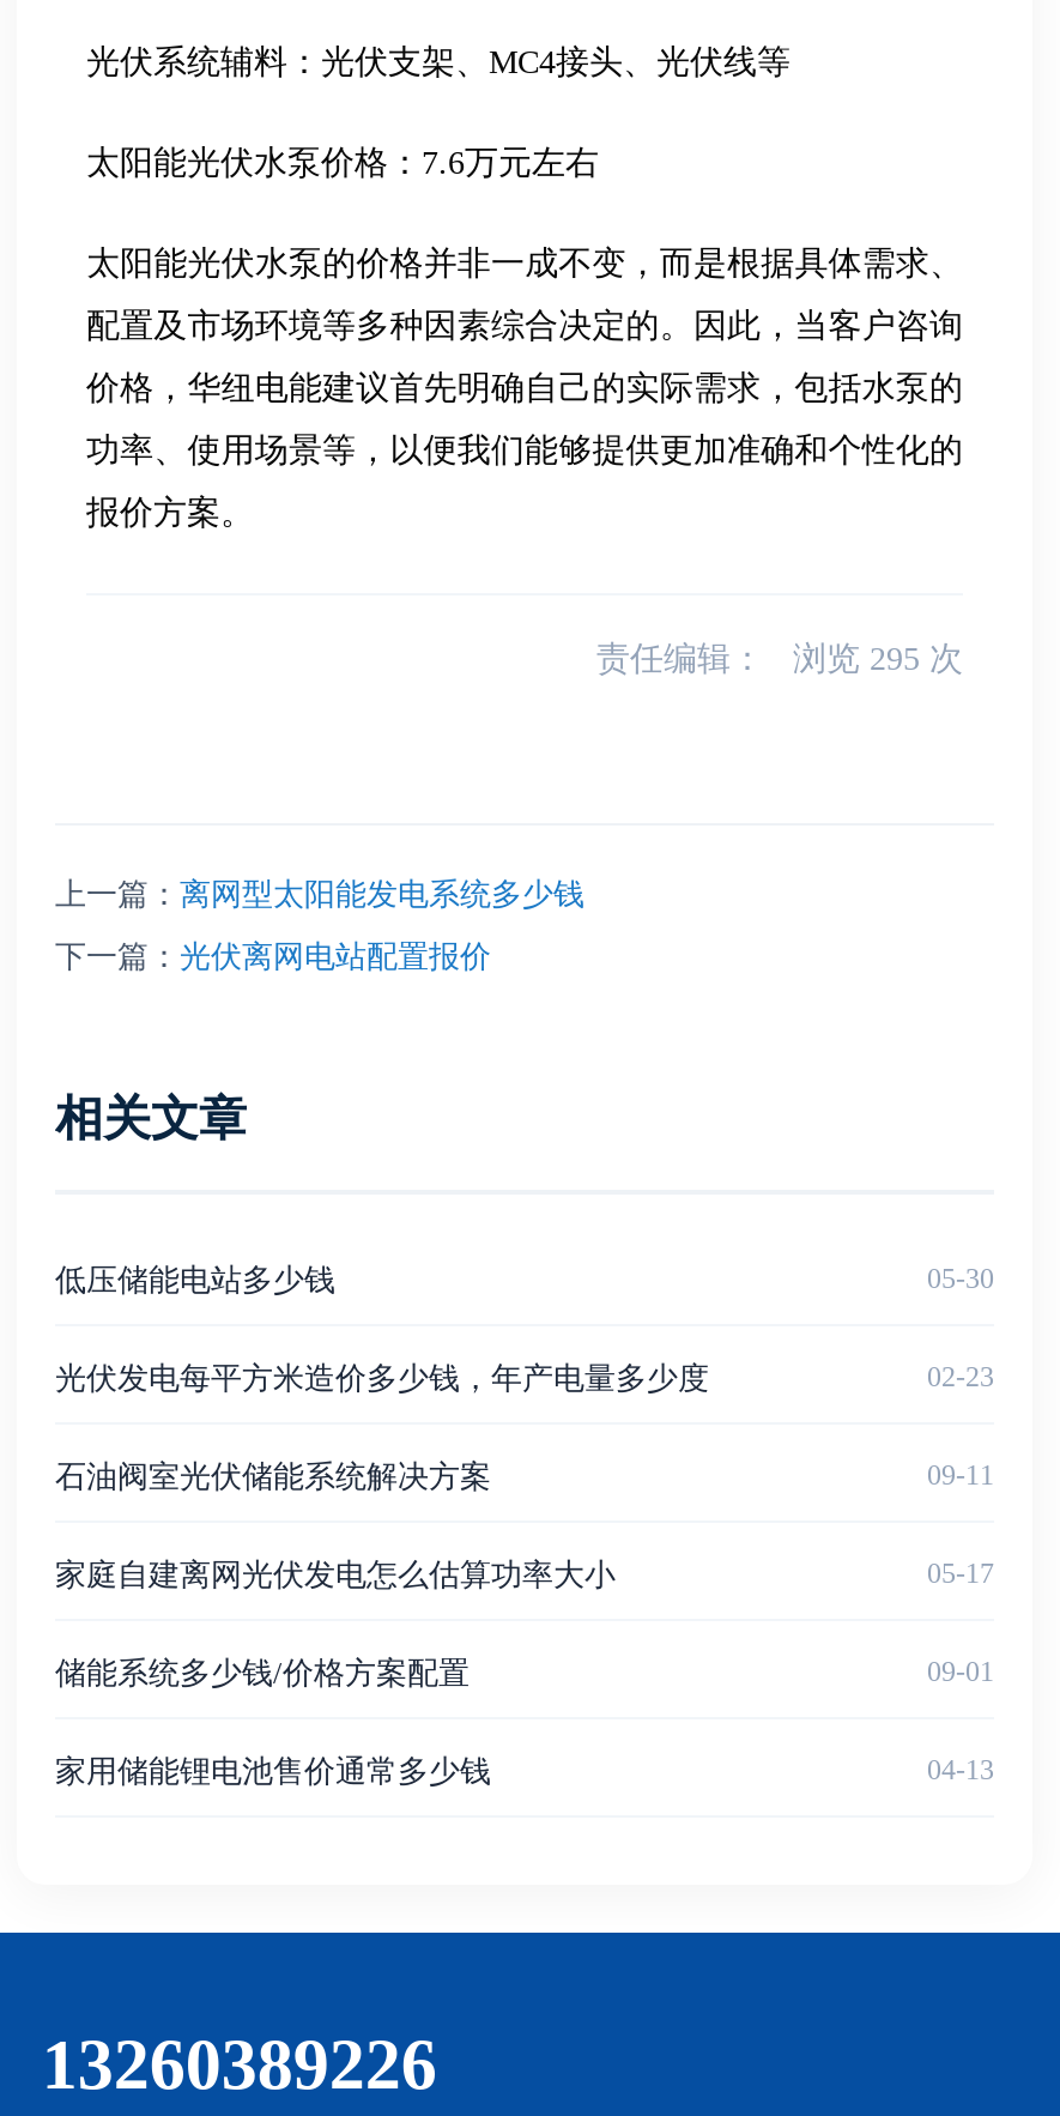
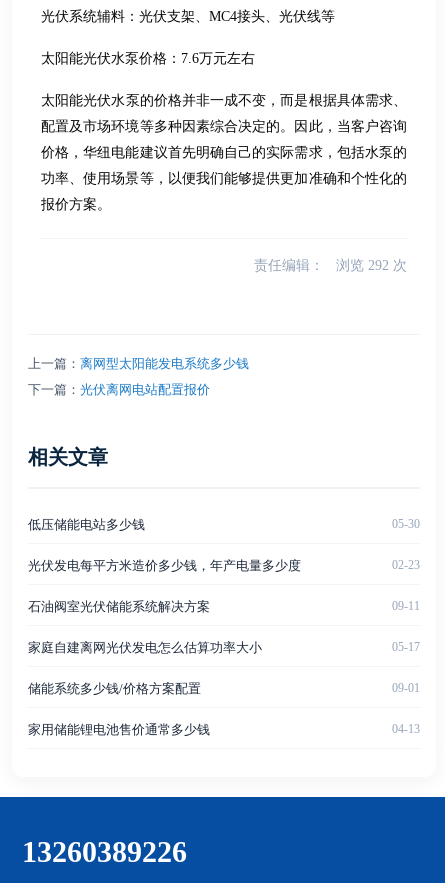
- 责任编辑：浏览295次
+ 责任编辑：浏览292次
